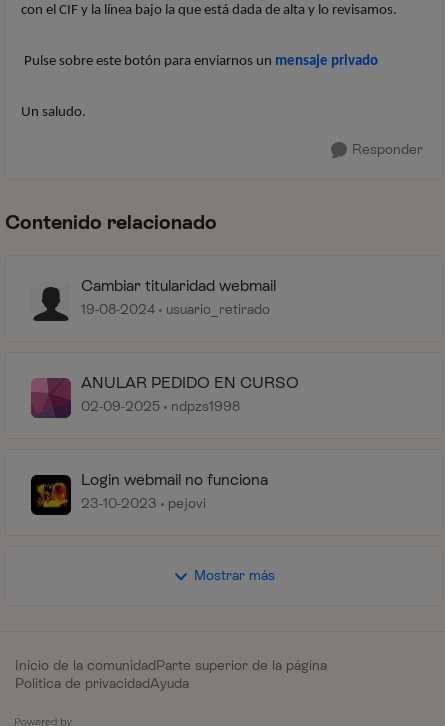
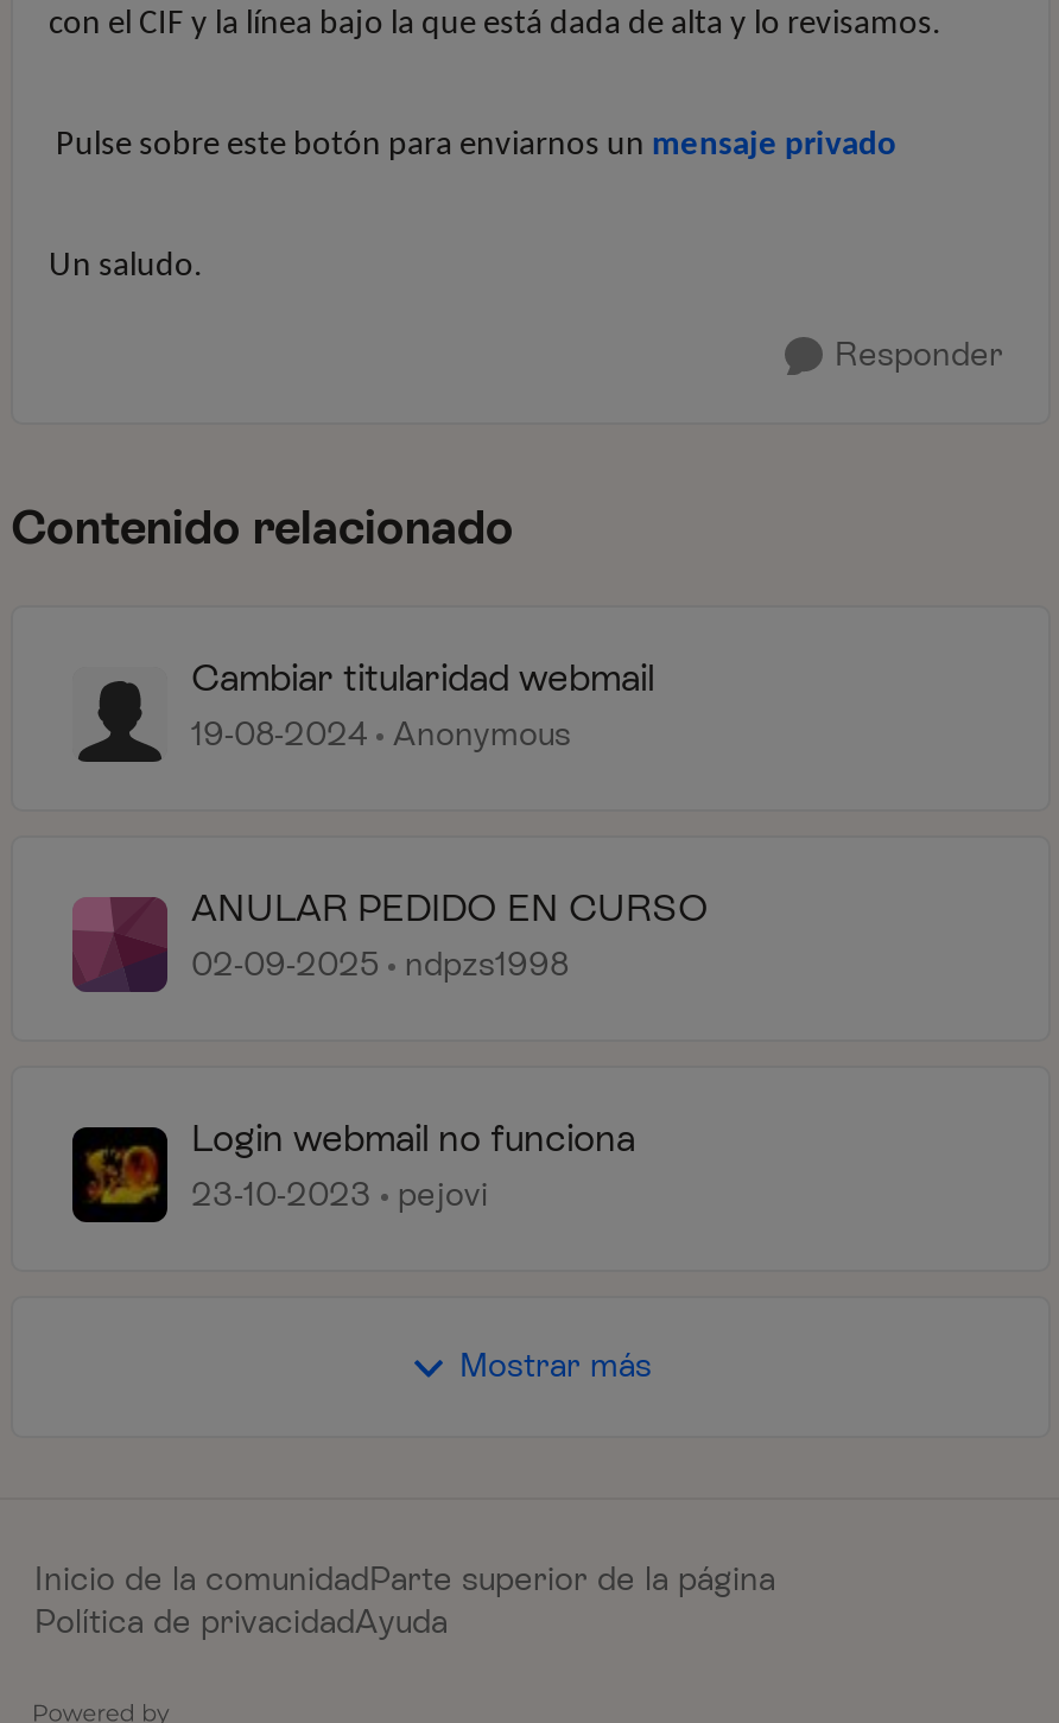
- usuario_retirado
+ Anonymous
